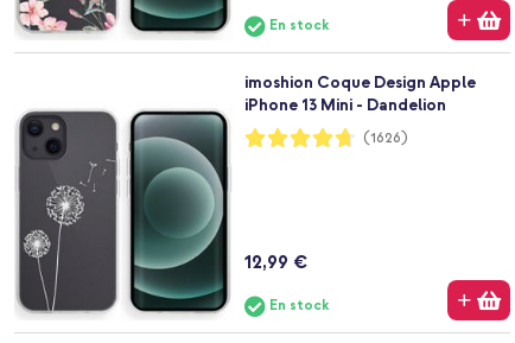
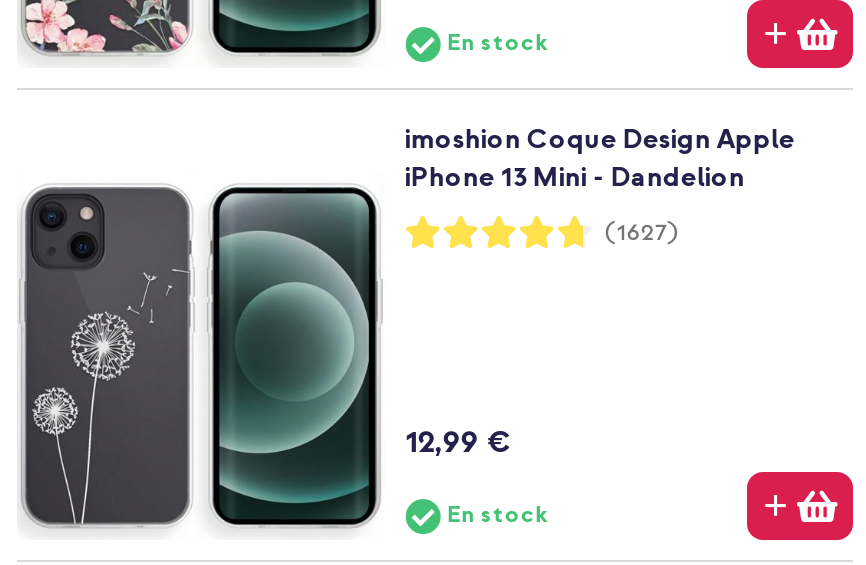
- (1626)
+ (1627)
